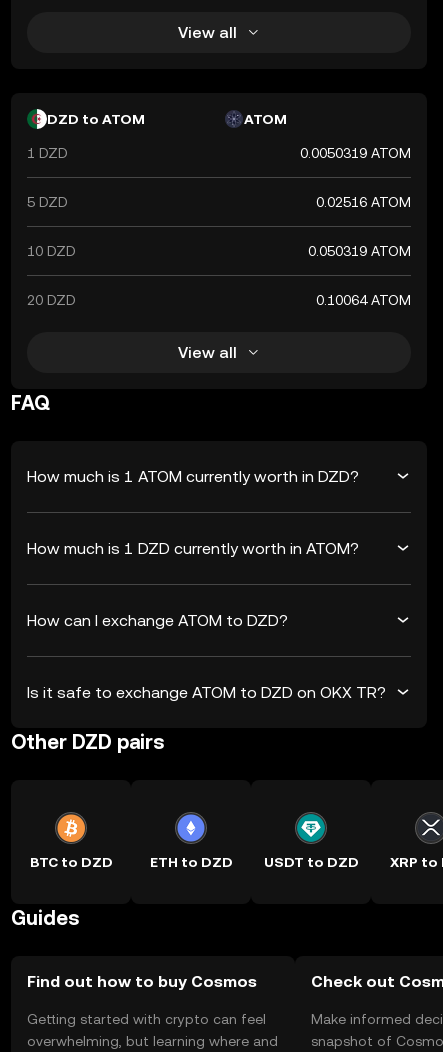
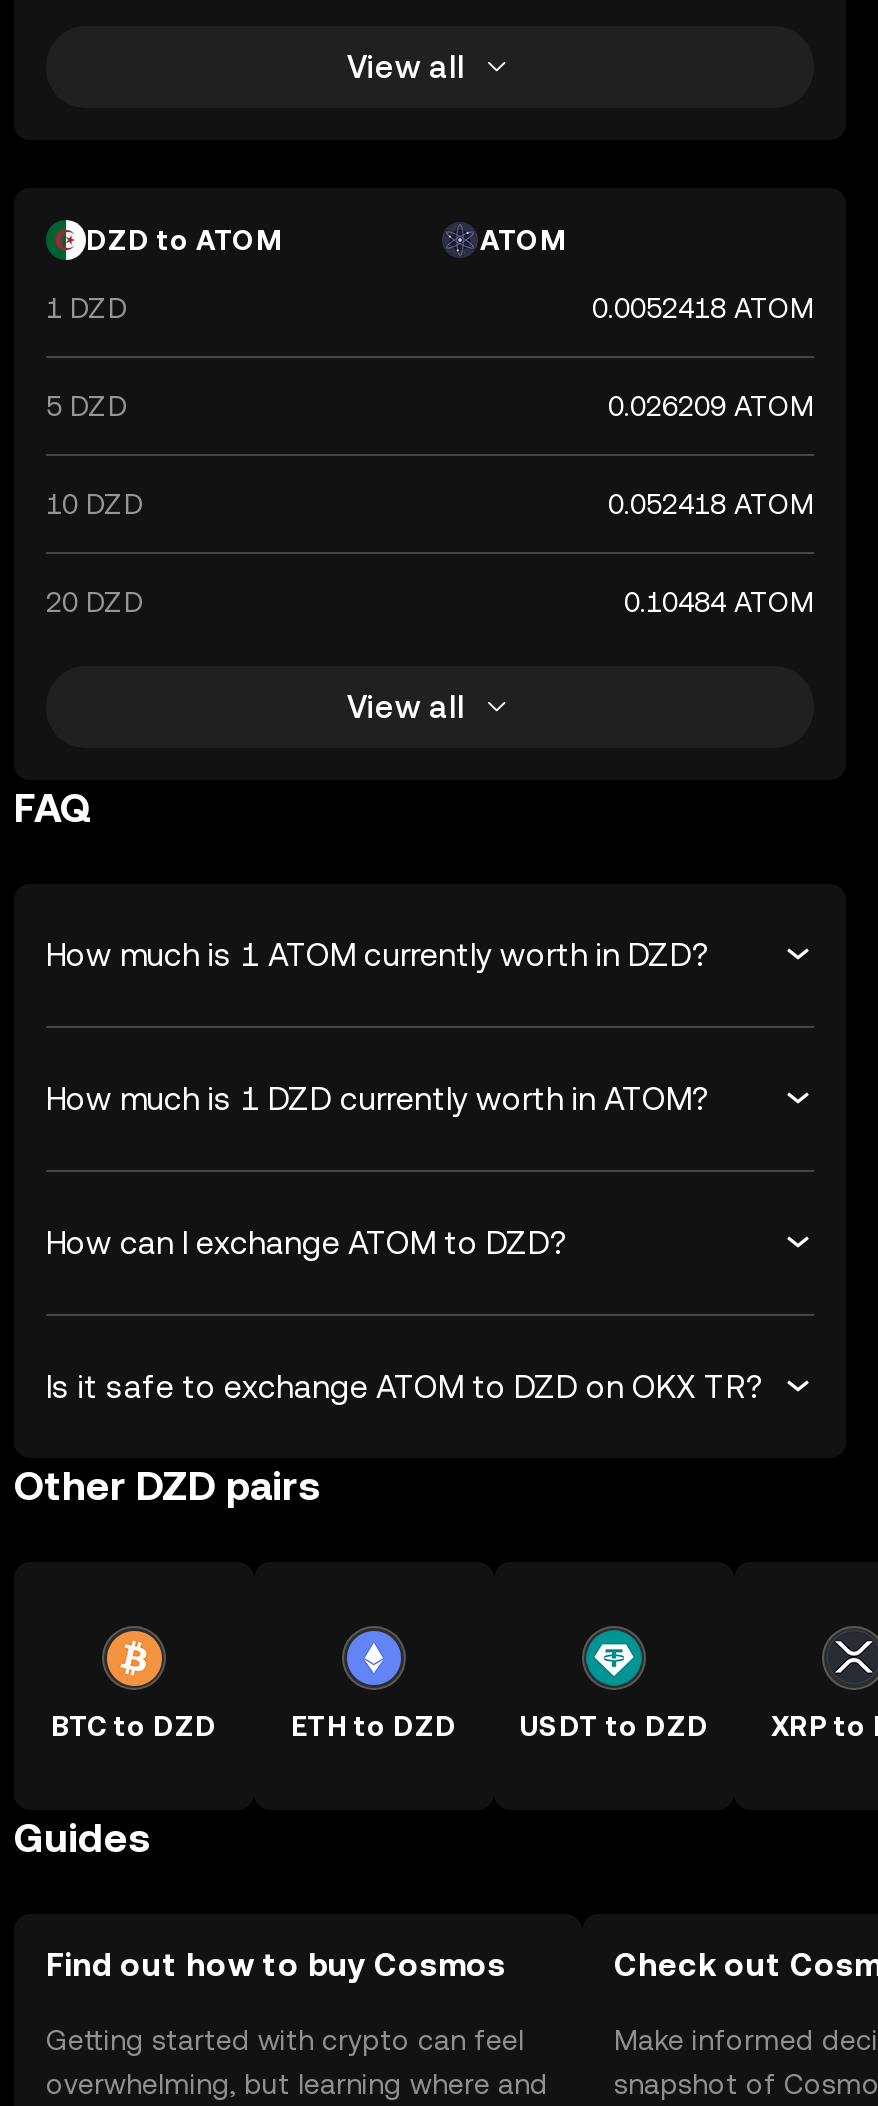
- 0.0050319 ATOM
+ 0.0052418 ATOM

- 0.02516 ATOM
+ 0.026209 ATOM

- 0.050319 ATOM
+ 0.052418 ATOM

- 0.10064 ATOM
+ 0.10484 ATOM
